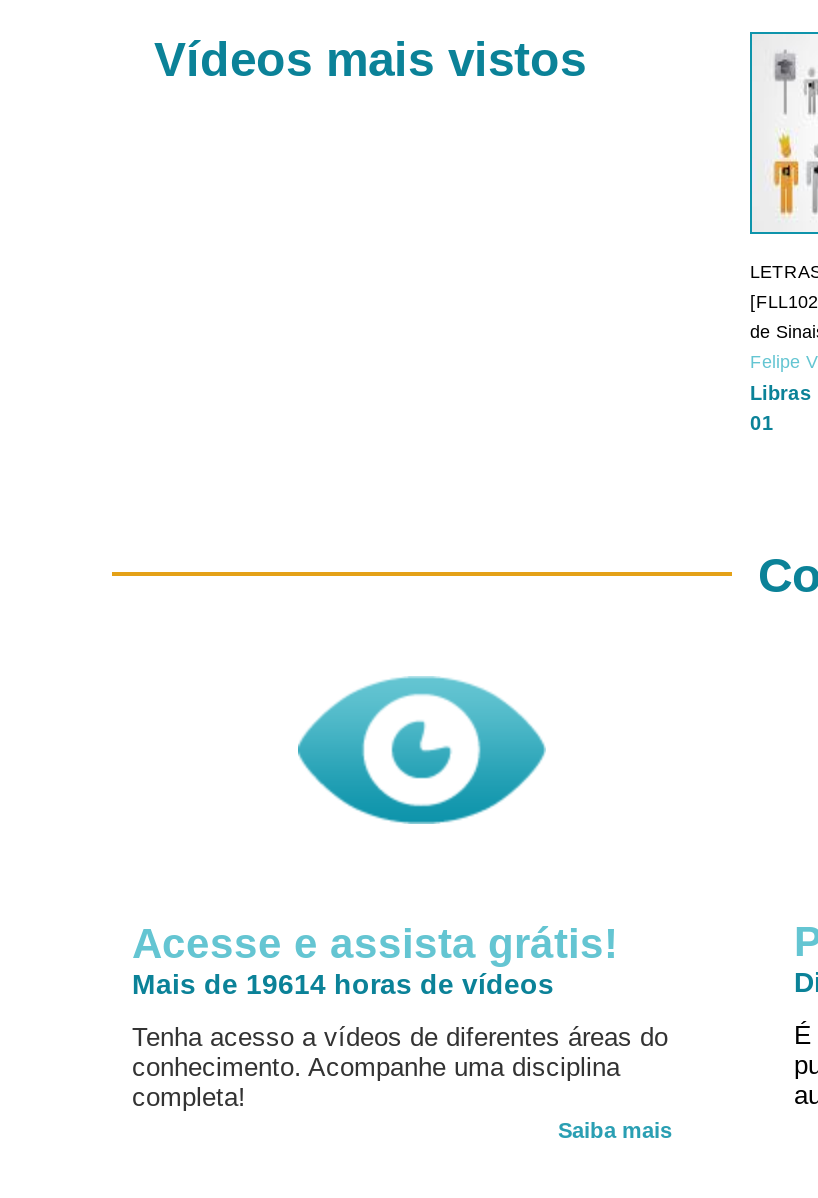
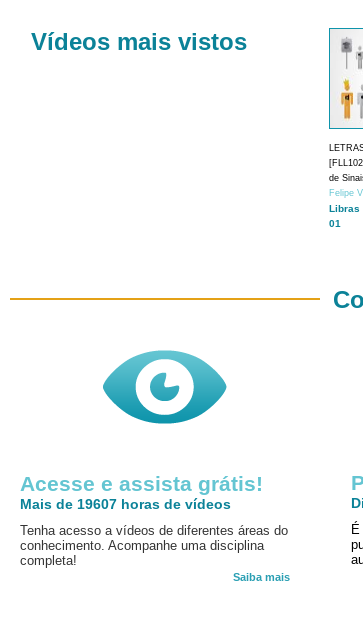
- Mais de 19614 horas de vídeos
+ Mais de 19607 horas de vídeos
